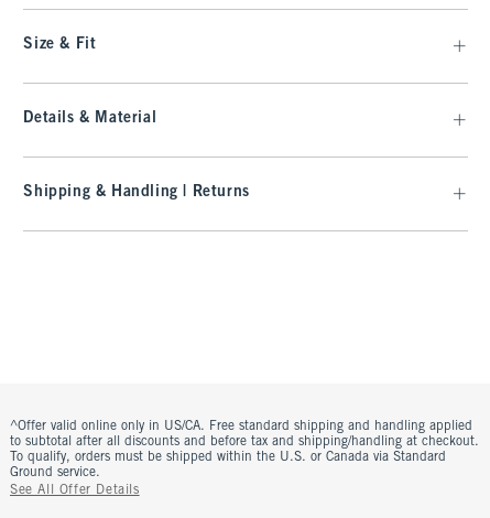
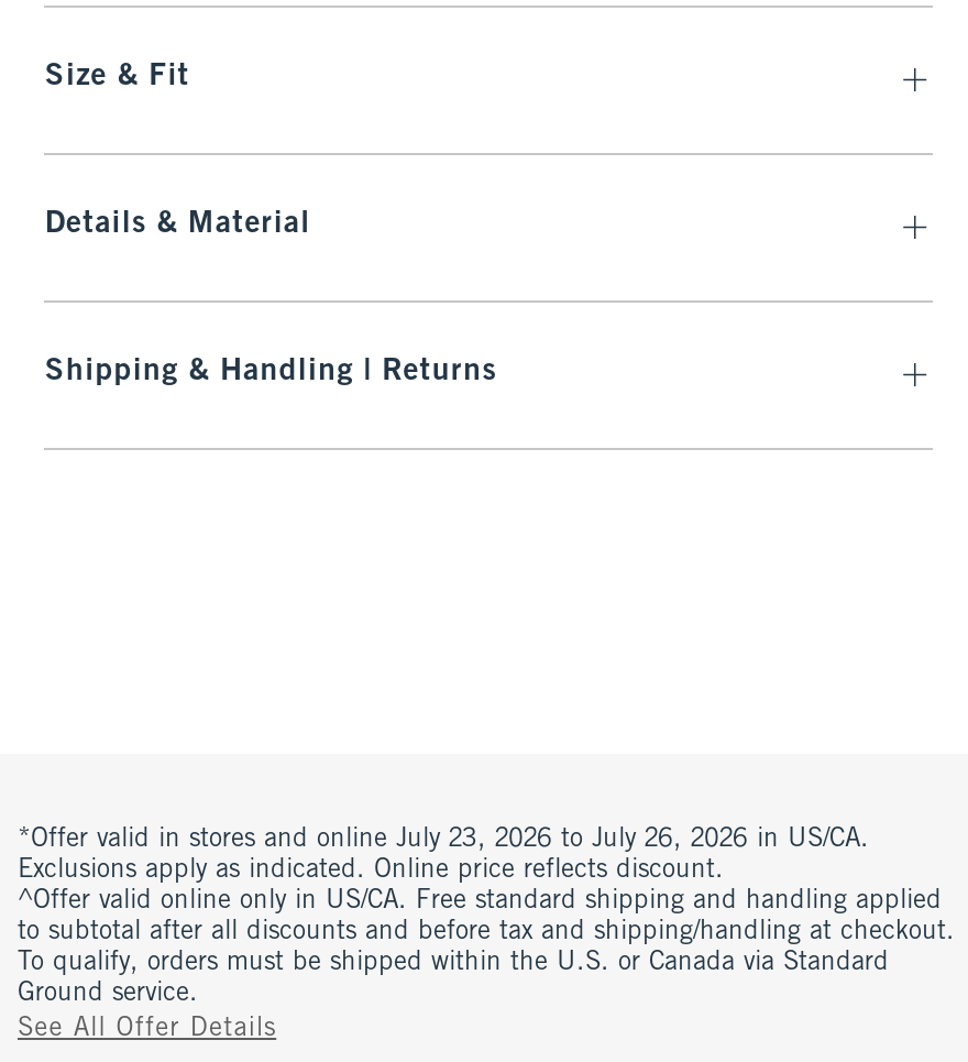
+ *Offer valid in stores and online July 23, 2026 to July 26, 2026 in US/CA.
+ Exclusions apply as indicated. Online price reflects discount.
